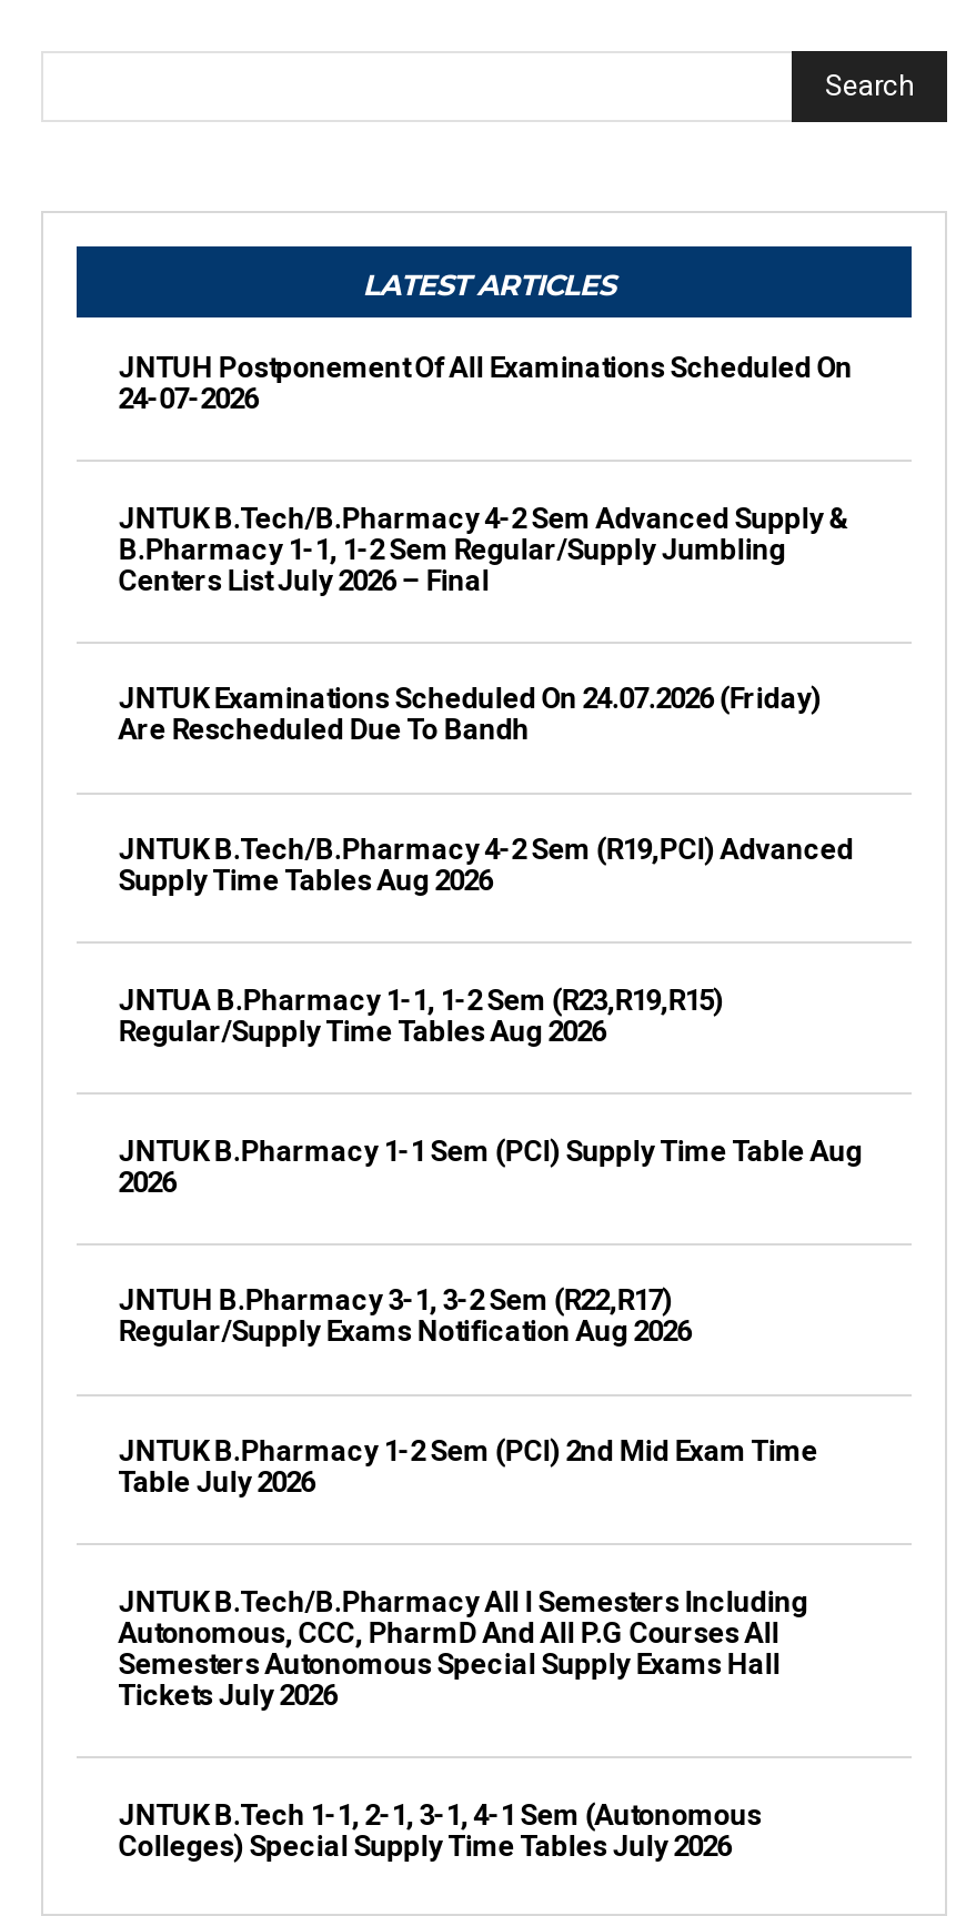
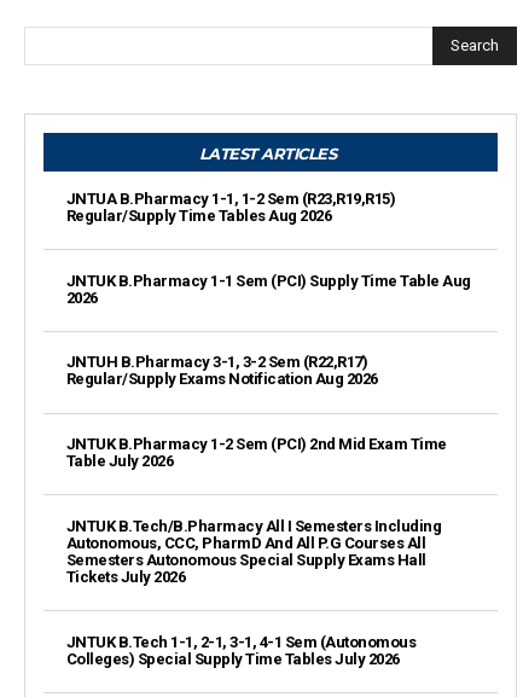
- JNTUH Postponement Of All Examinations Scheduled On
- 24-07-2026

- JNTUK B.Tech/B.Pharmacy 4-2 Sem Advanced Supply &
- B.Pharmacy 1-1, 1-2 Sem Regular/Supply Jumbling
- Centers List July 2026 – Final

- JNTUK Examinations Scheduled On 24.07.2026 (Friday)
- Are Rescheduled Due To Bandh

- JNTUK B.Tech/B.Pharmacy 4-2 Sem (R19,PCI) Advanced
- Supply Time Tables Aug 2026
